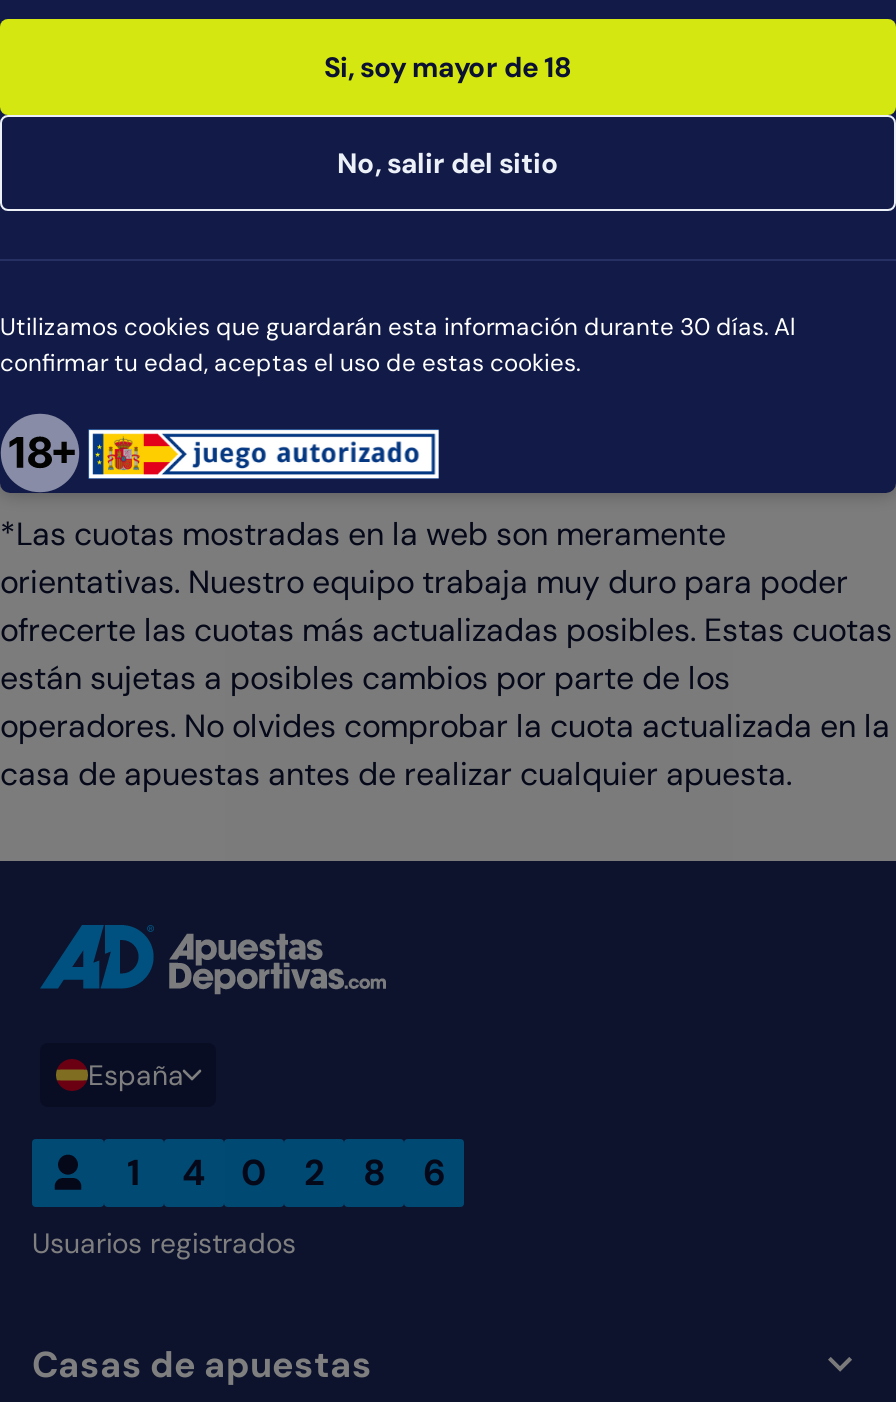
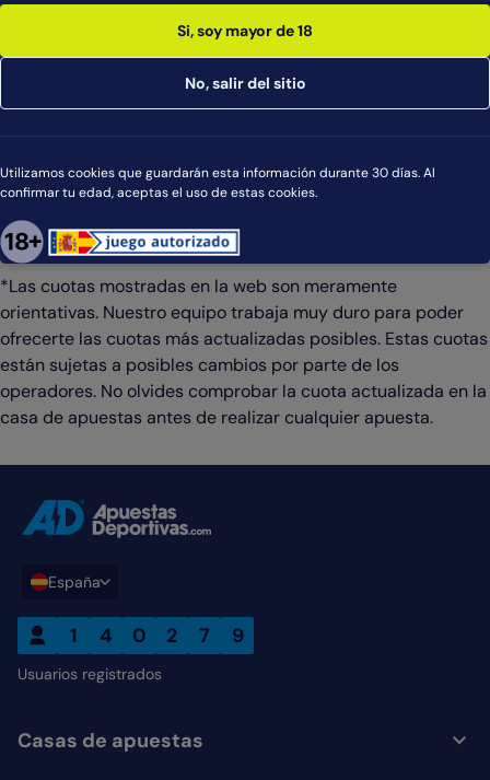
- 8
+ 7

- 6
+ 9
